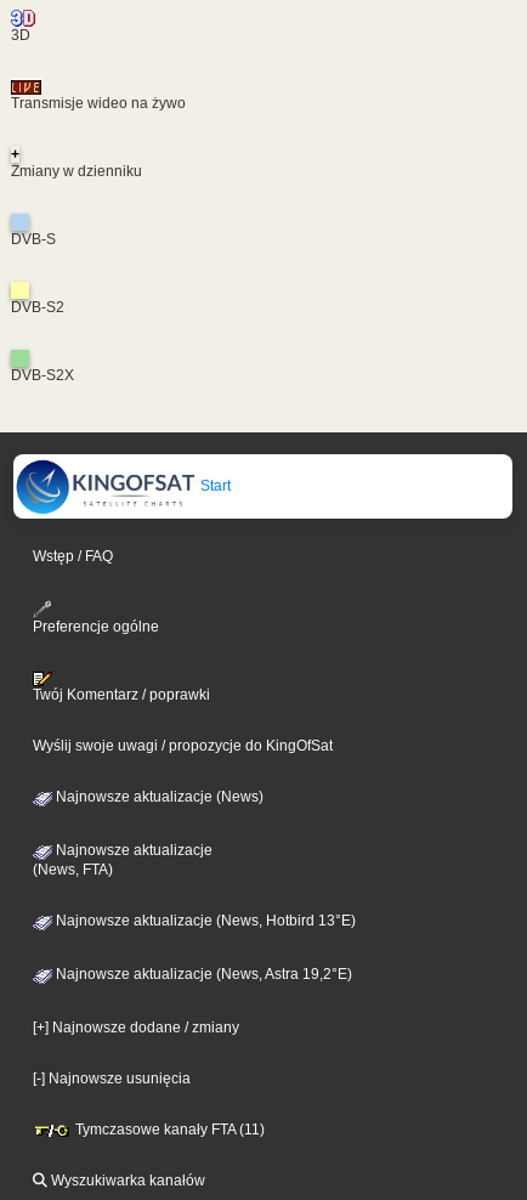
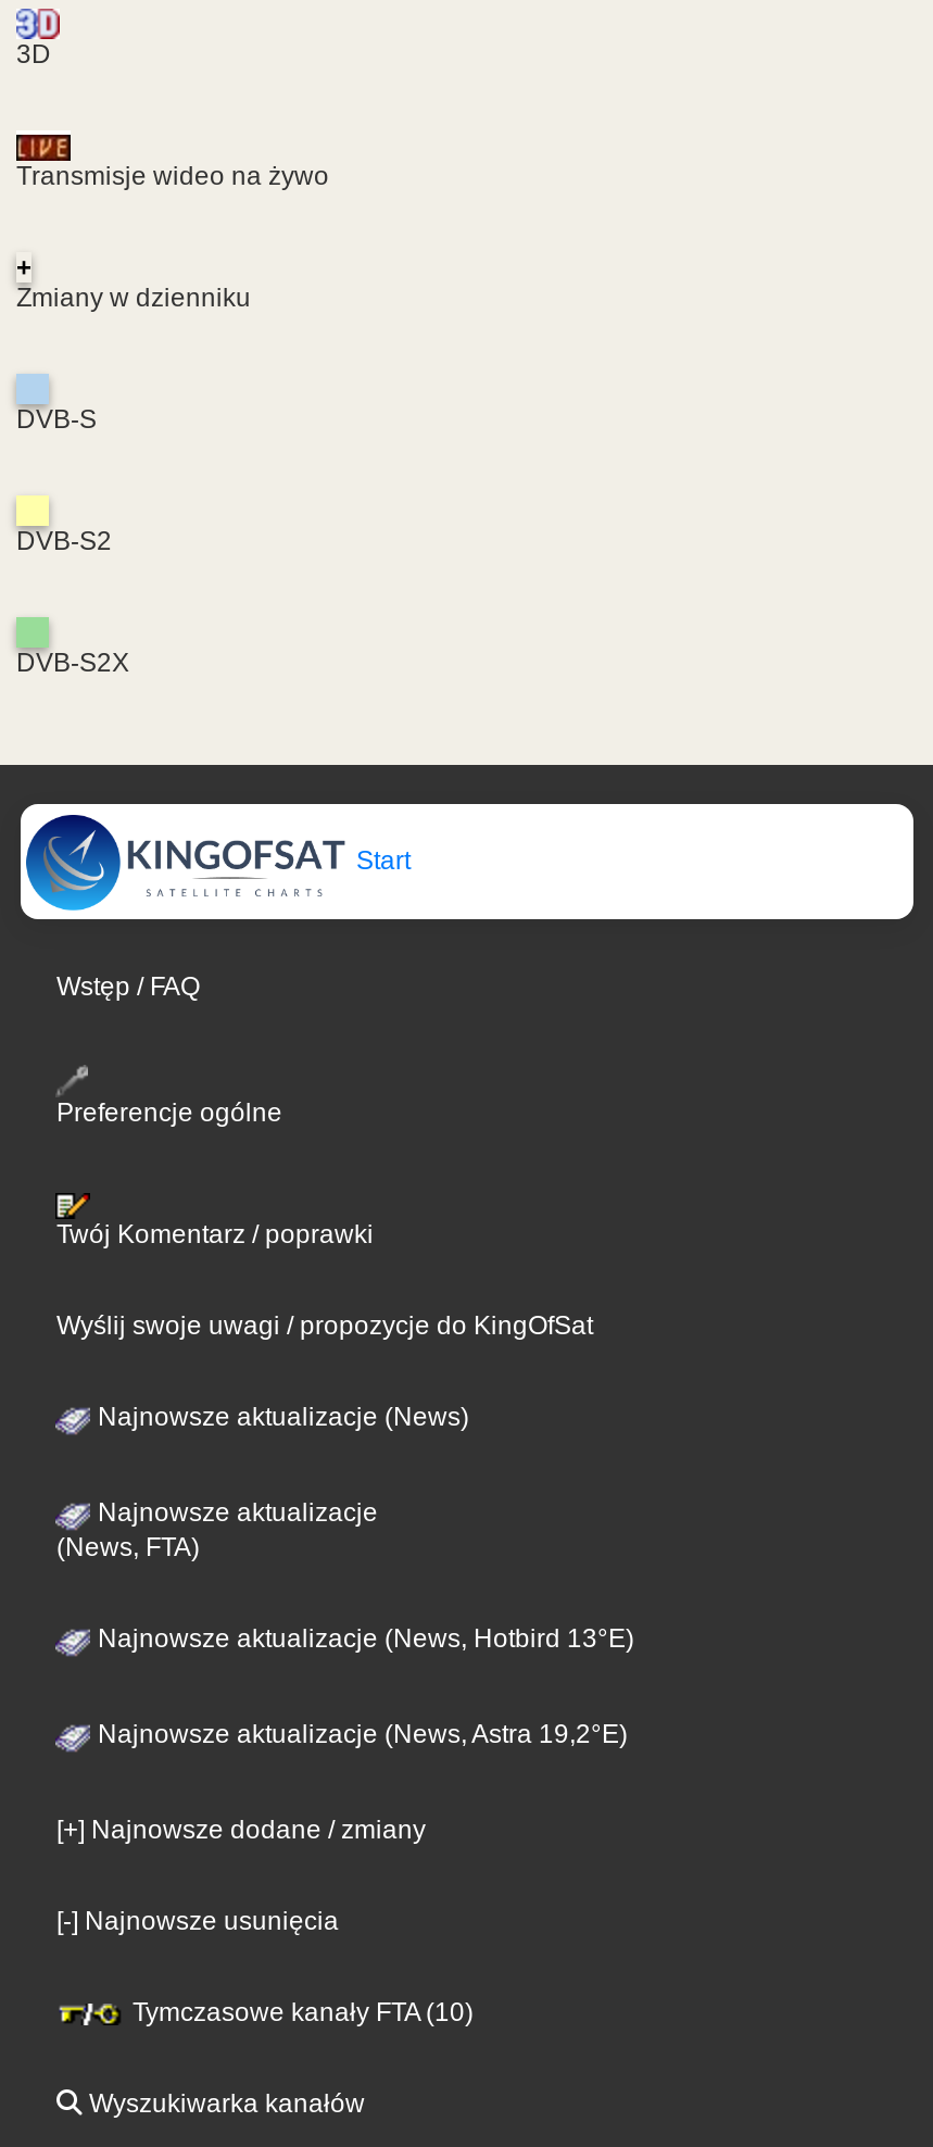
- Tymczasowe kanały FTA (11)
+ Tymczasowe kanały FTA (10)
